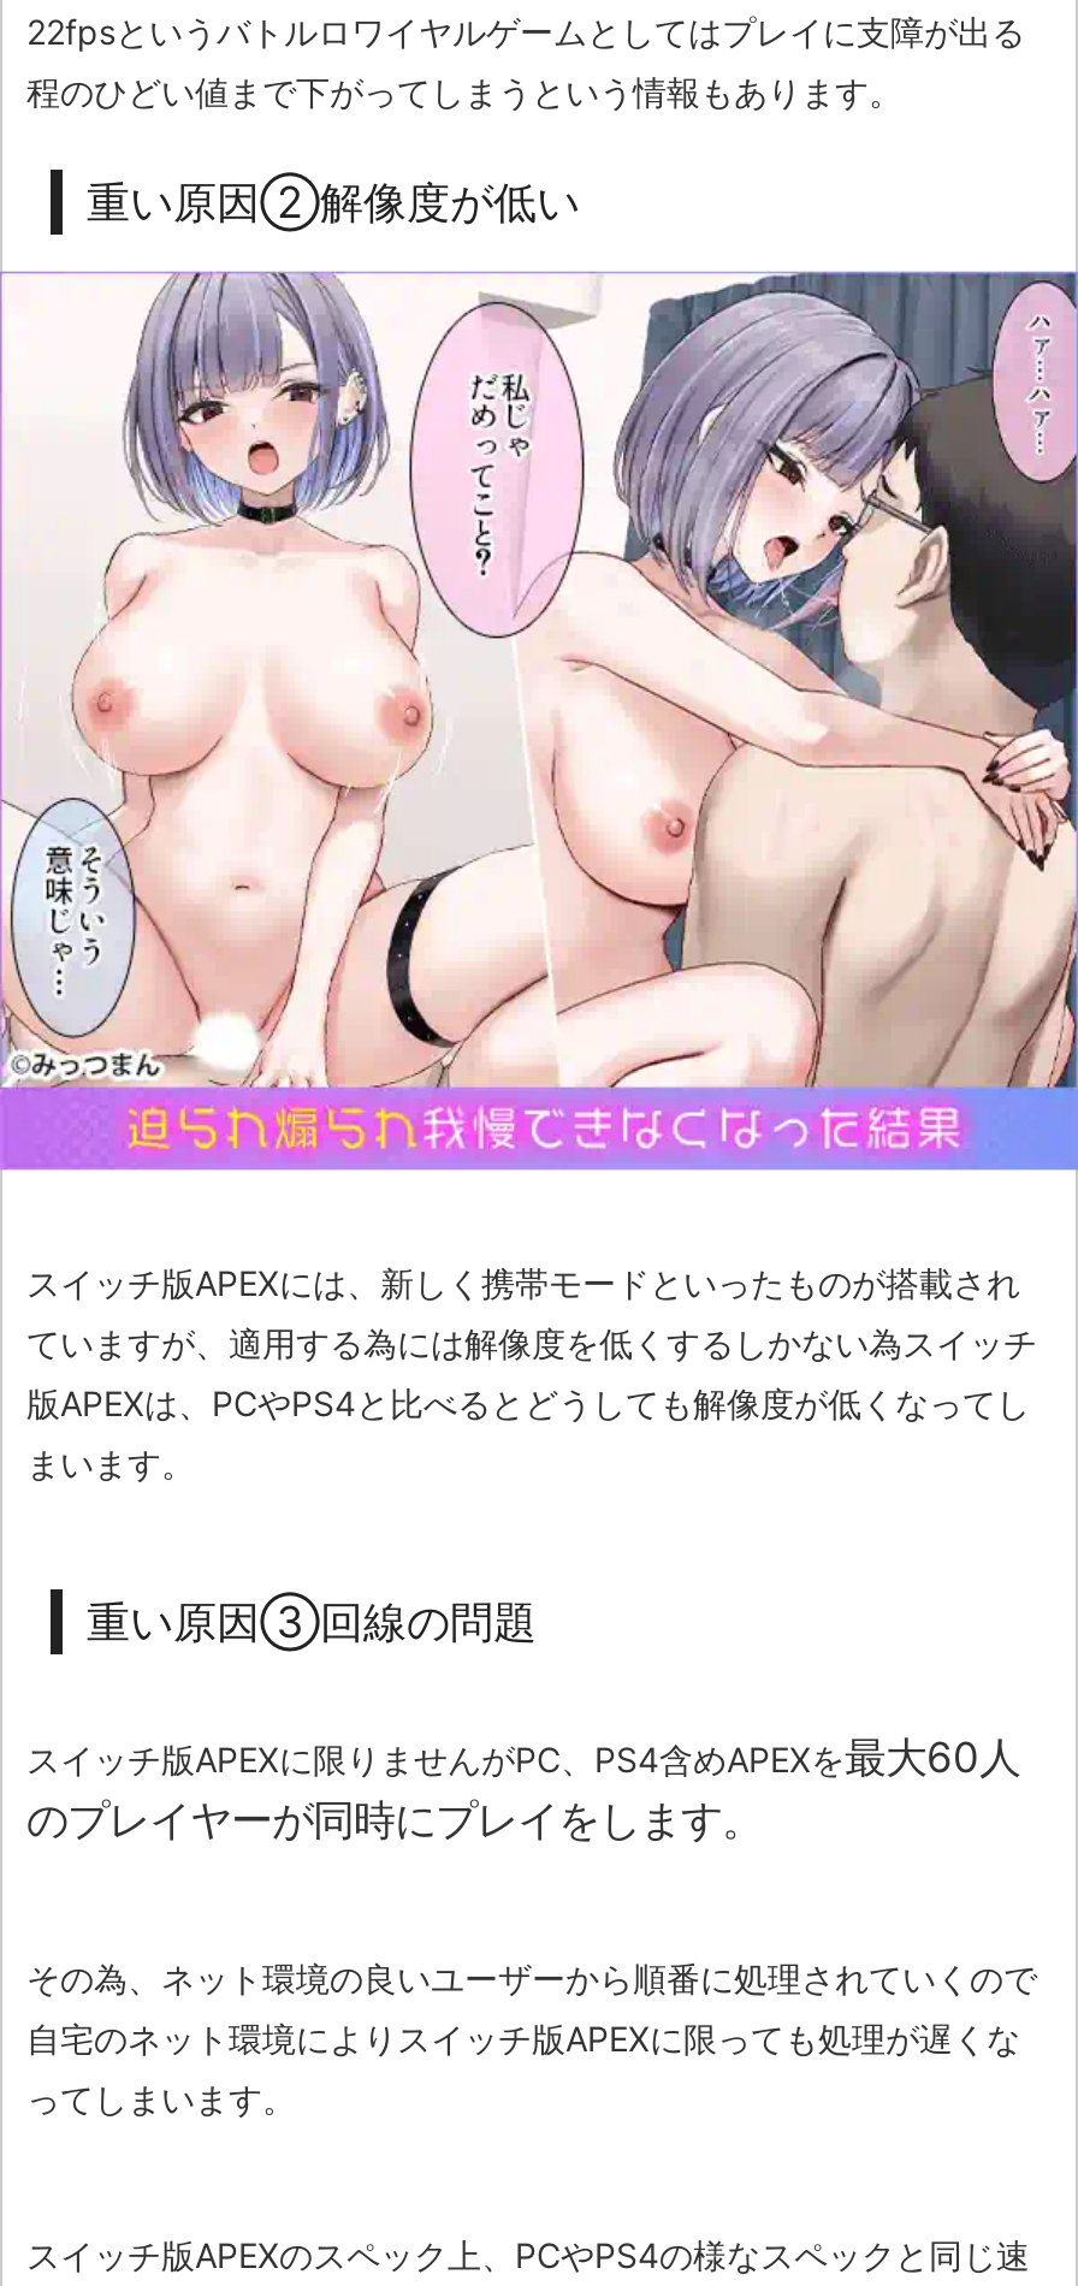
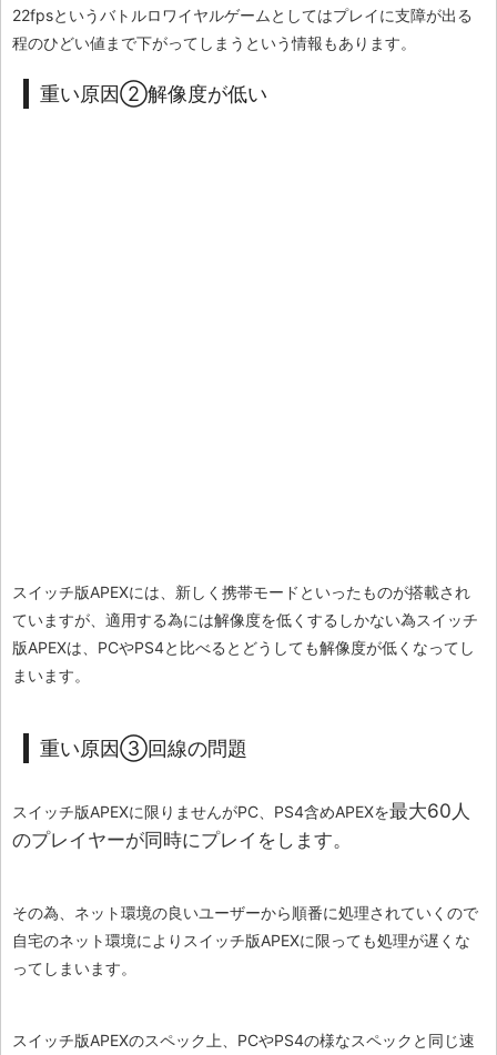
- [image]
